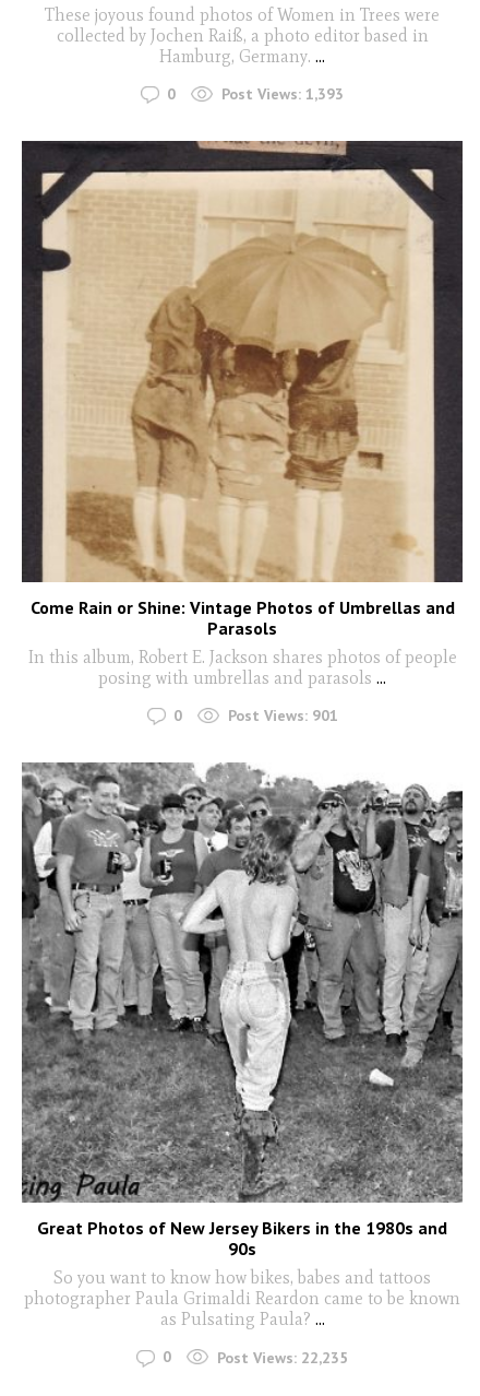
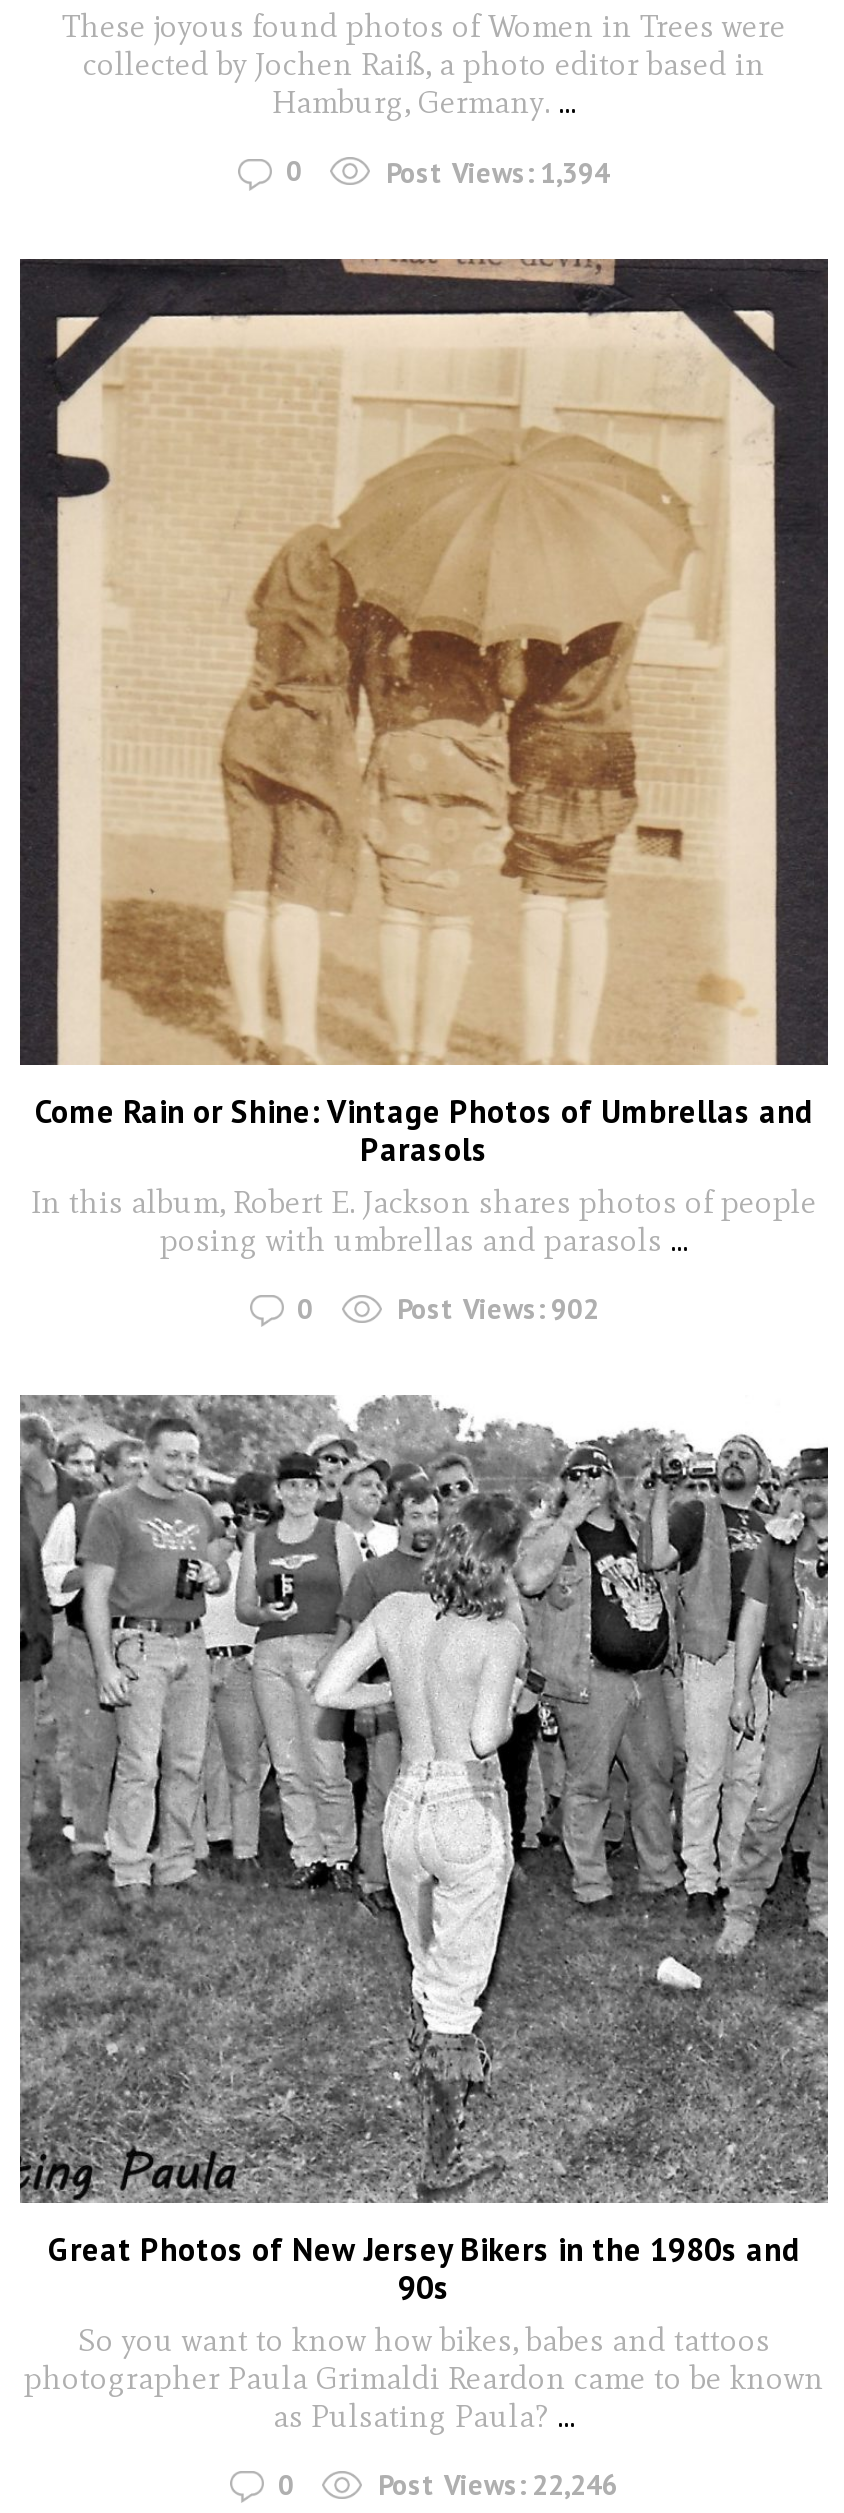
- Post Views: 1,393
+ Post Views: 1,394

- Post Views: 901
+ Post Views: 902

- Post Views: 22,235
+ Post Views: 22,246
